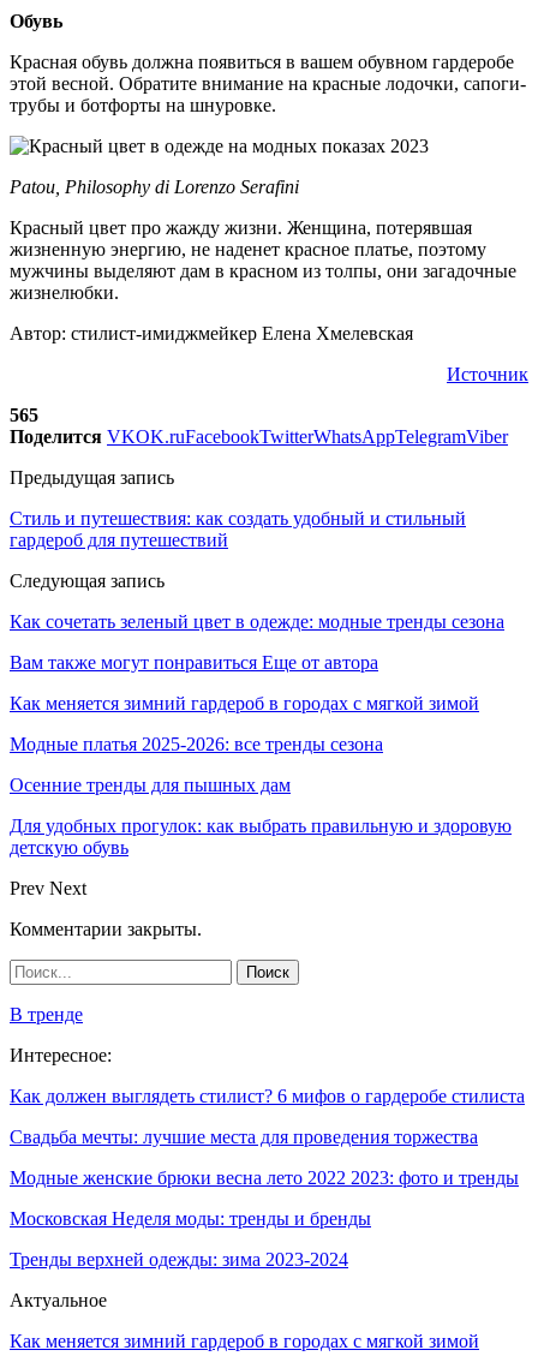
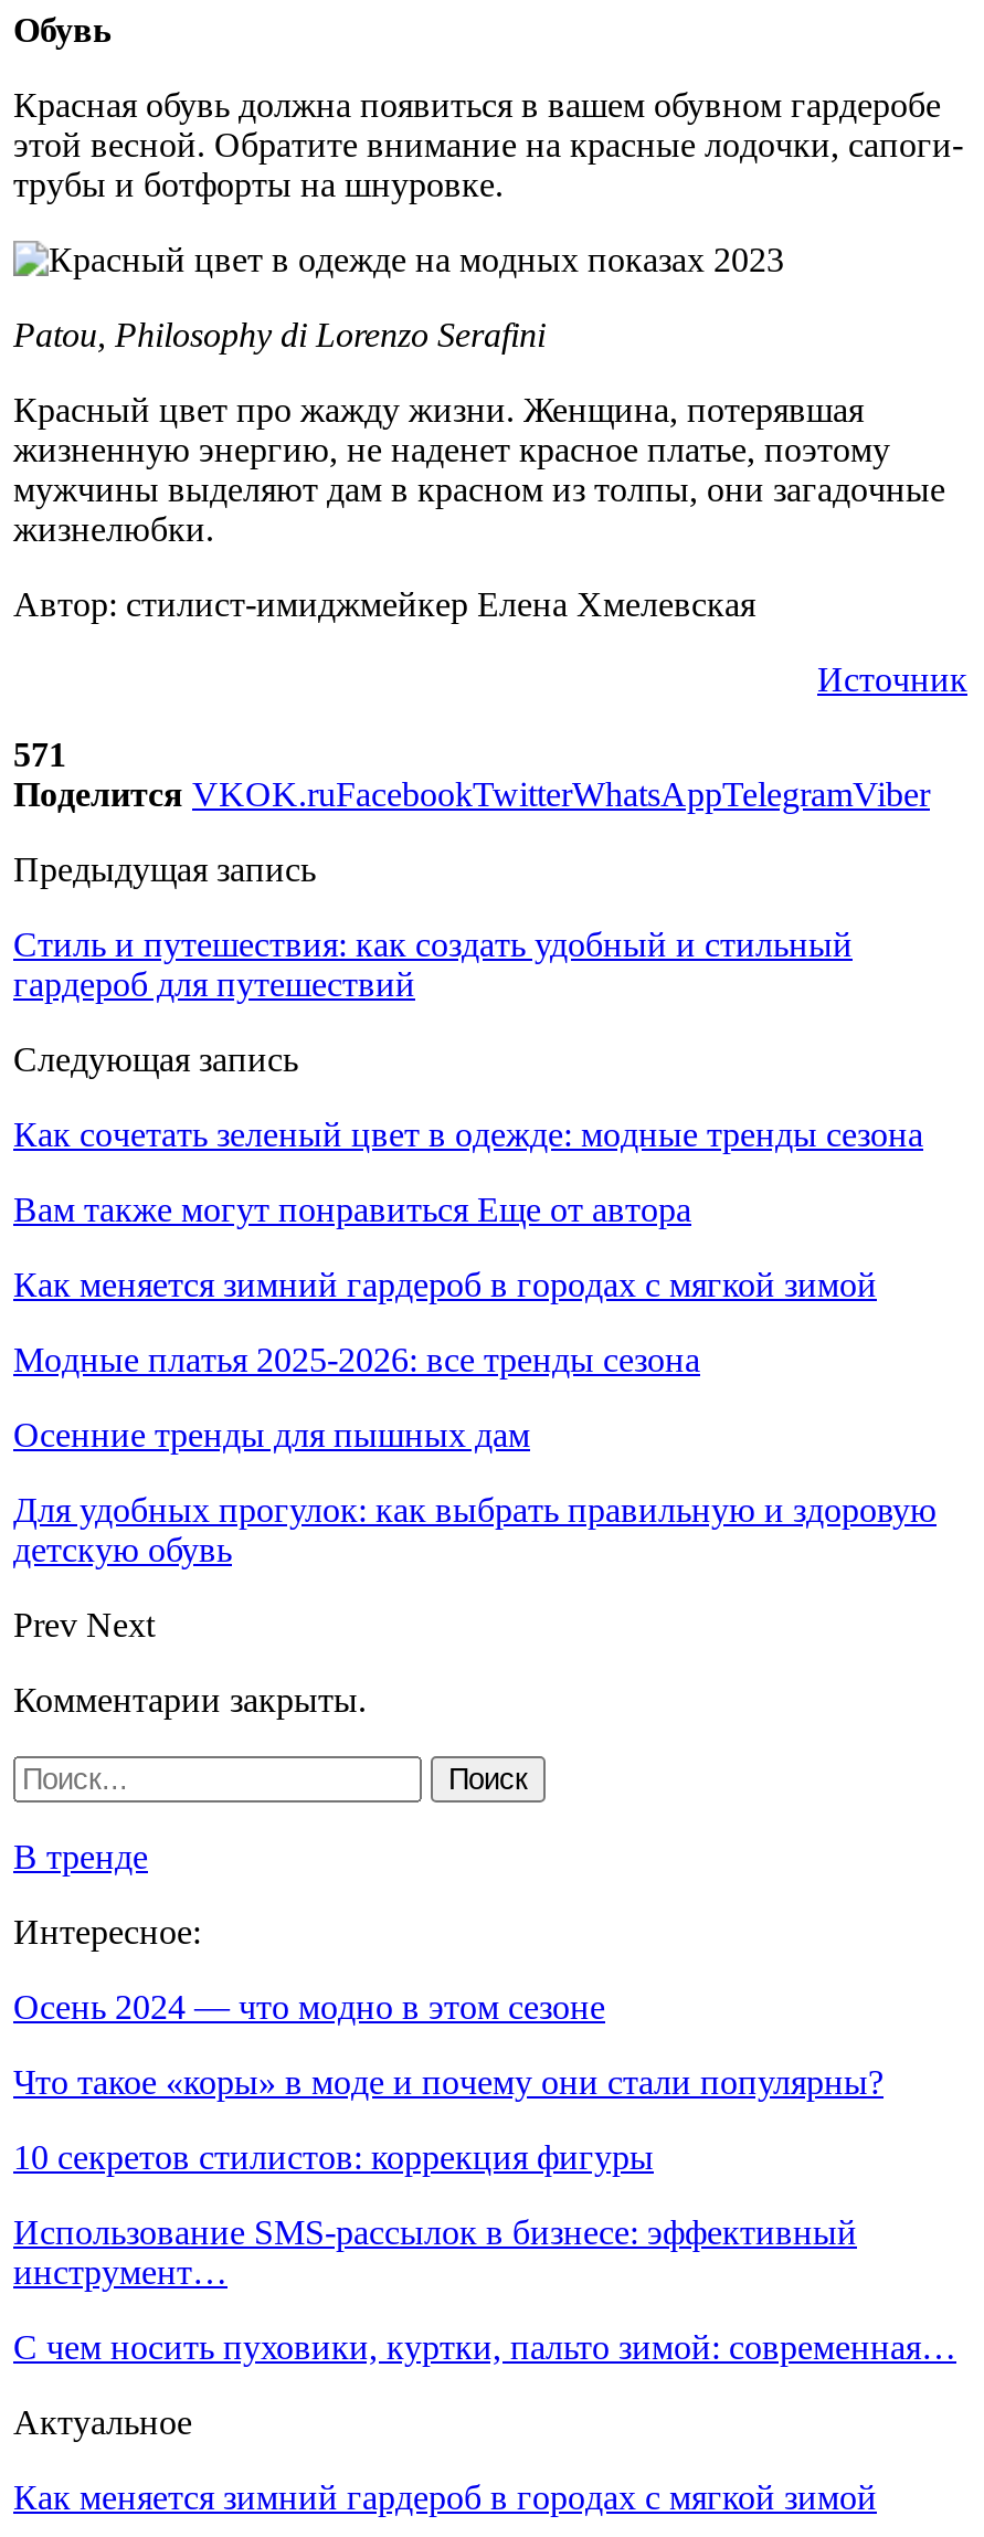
- 565
+ 571

- Как должен выглядеть стилист? 6 мифов о гардеробе стилиста
+ Осень 2024 — что модно в этом сезоне

- Свадьба мечты: лучшие места для проведения торжества
+ Что такое «коры» в моде и почему они стали популярны?

- Модные женские брюки весна лето 2022 2023: фото и тренды
+ 10 секретов стилистов: коррекция фигуры

- Московская Неделя моды: тренды и бренды
+ Использование SMS-рассылок в бизнесе: эффективный
+ инструмент…

- Тренды верхней одежды: зима 2023-2024
+ С чем носить пуховики, куртки, пальто зимой: современная…
